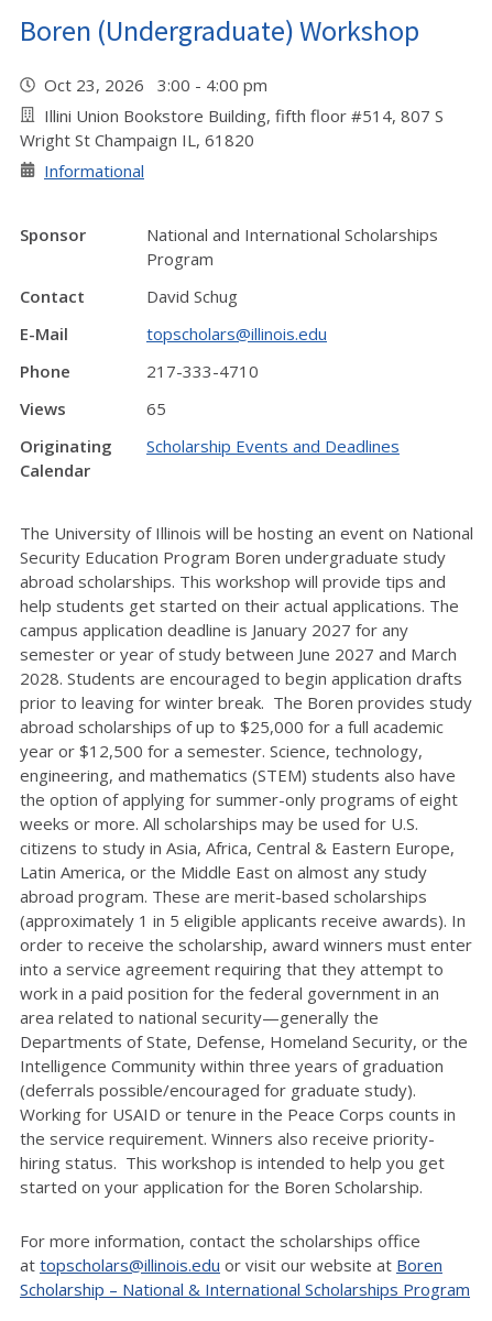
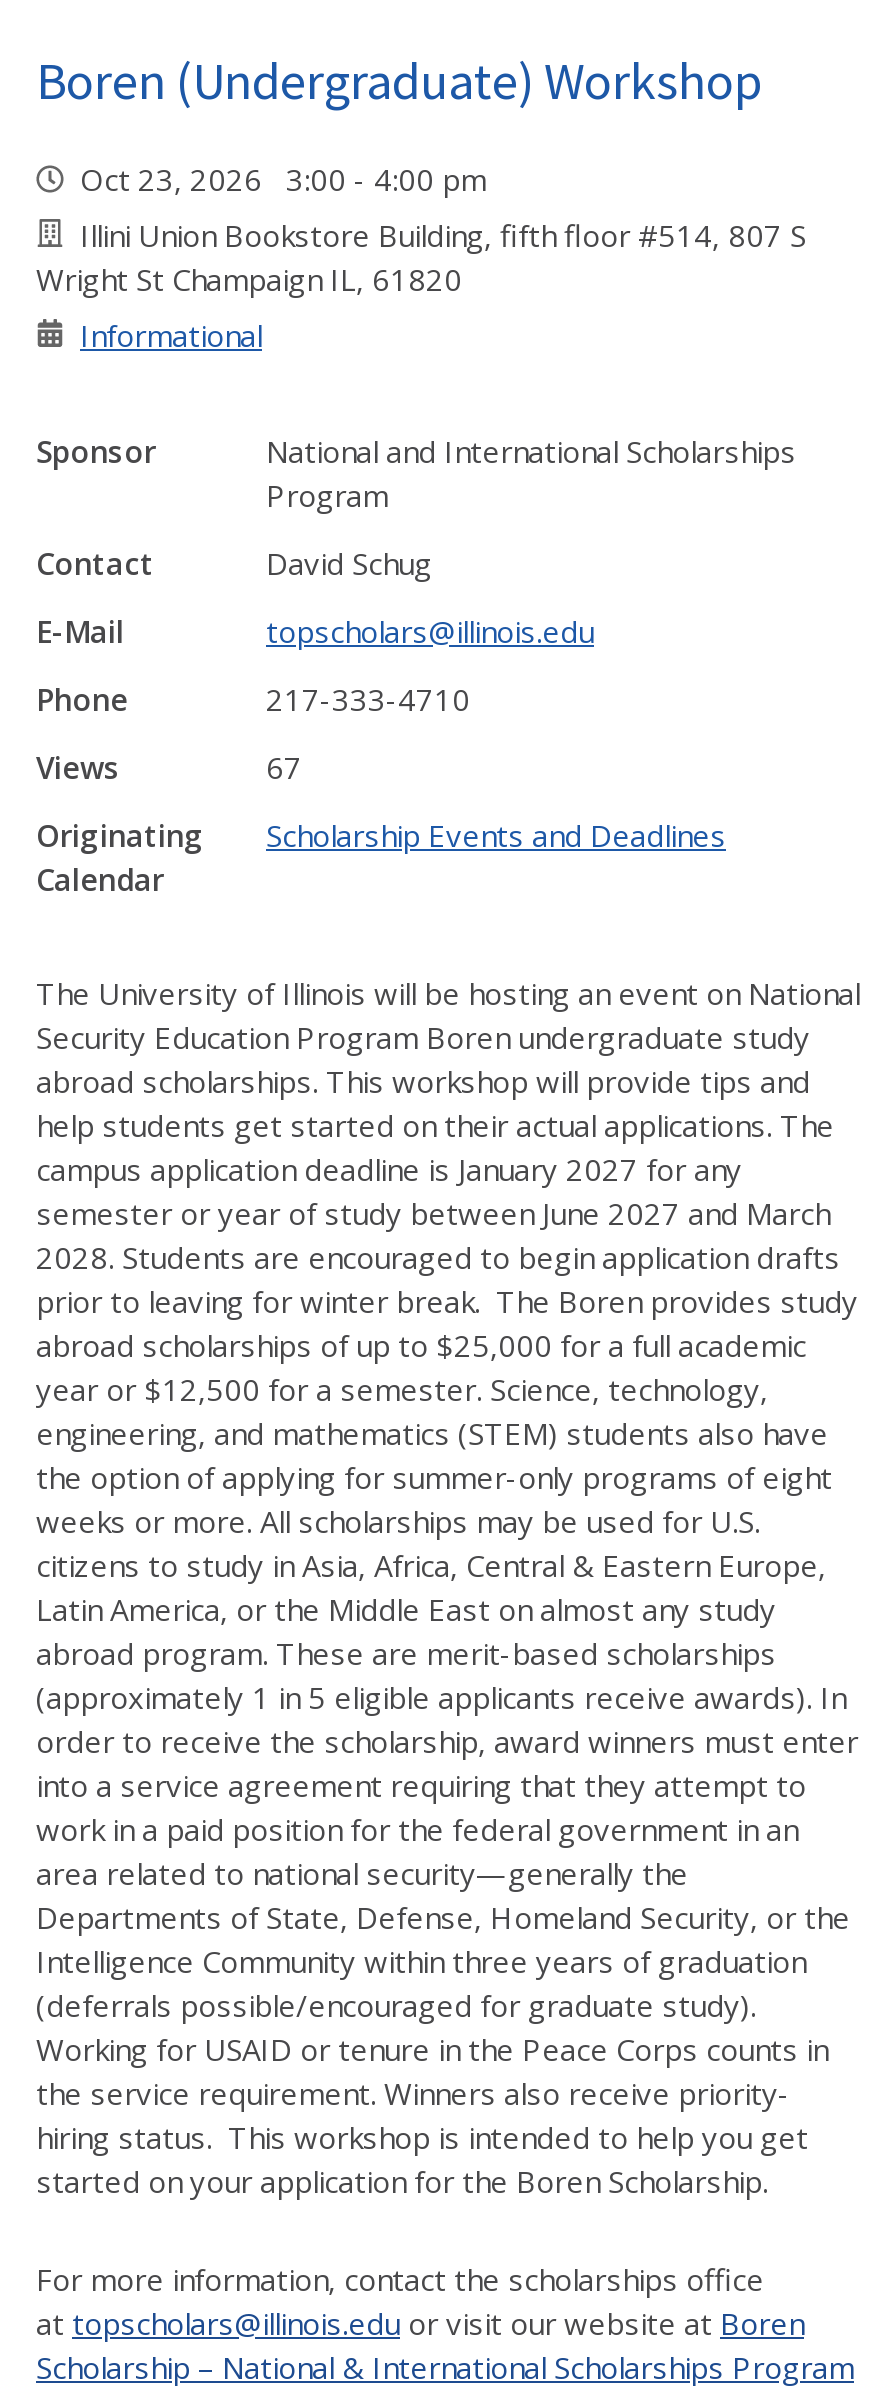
- 65
+ 67
